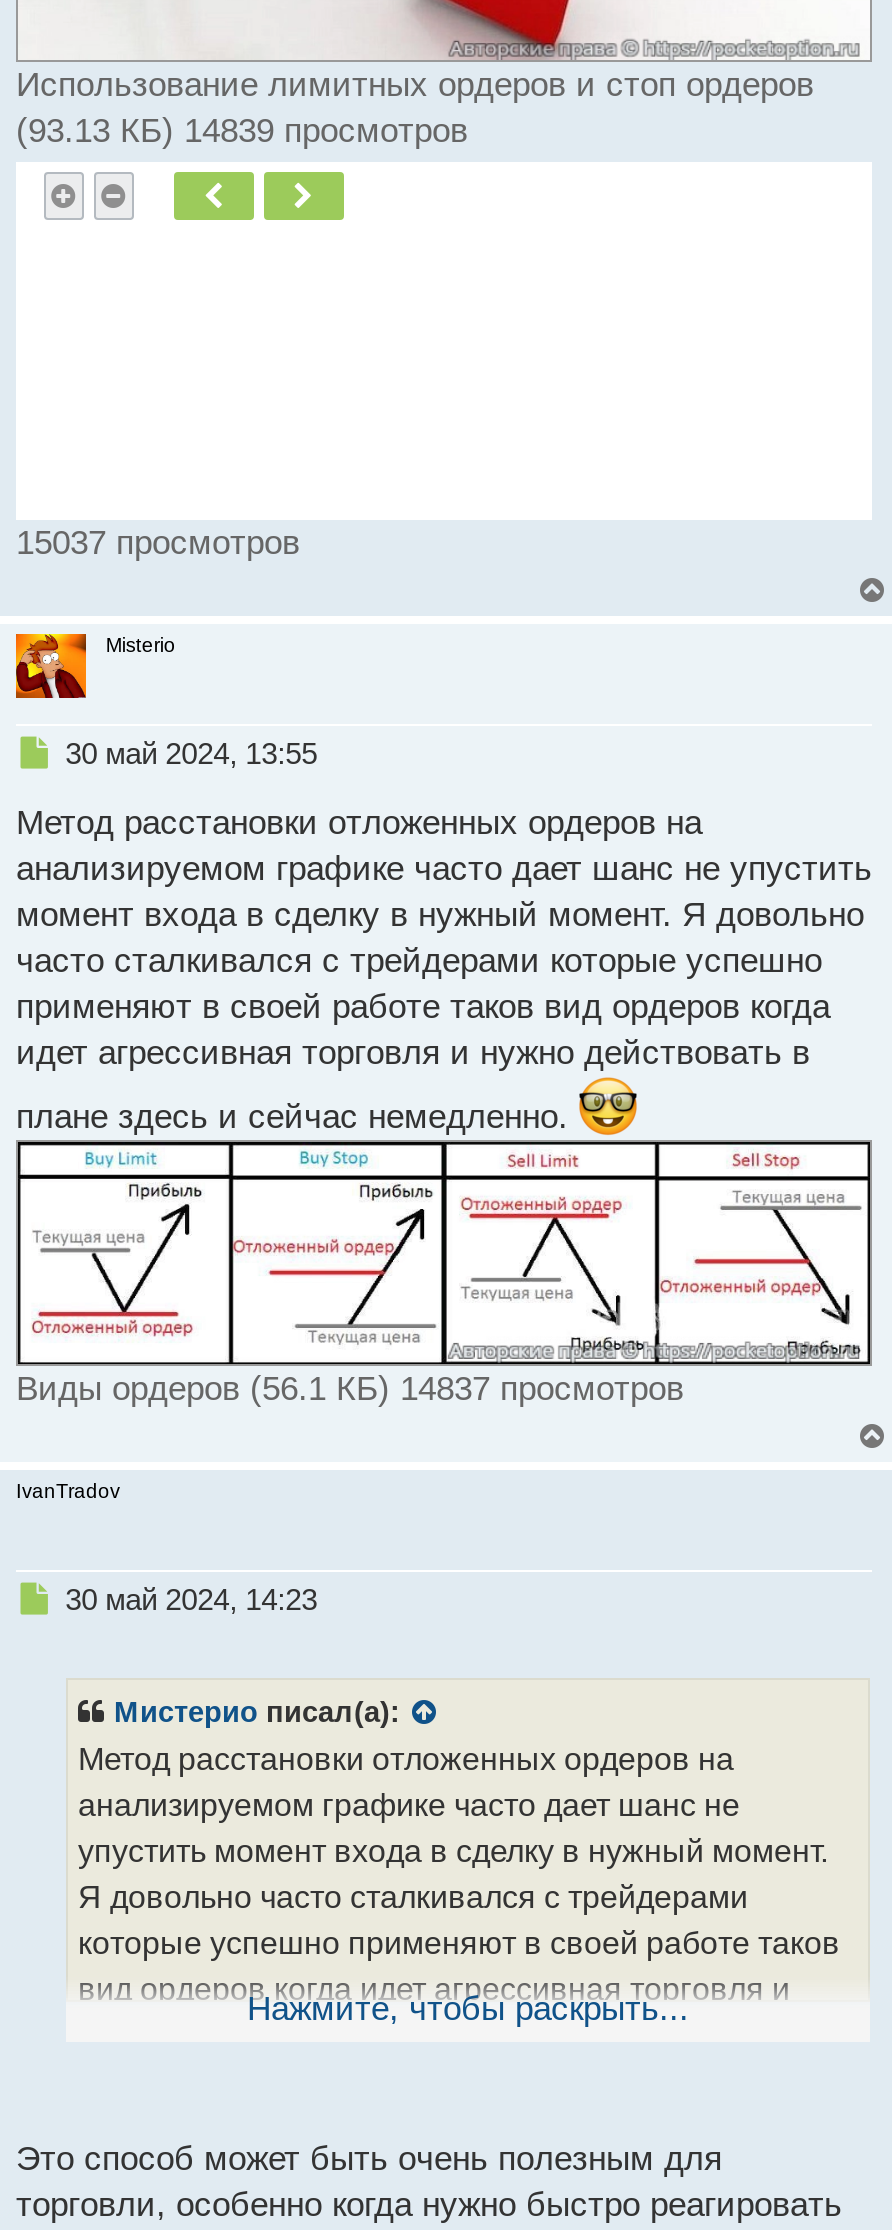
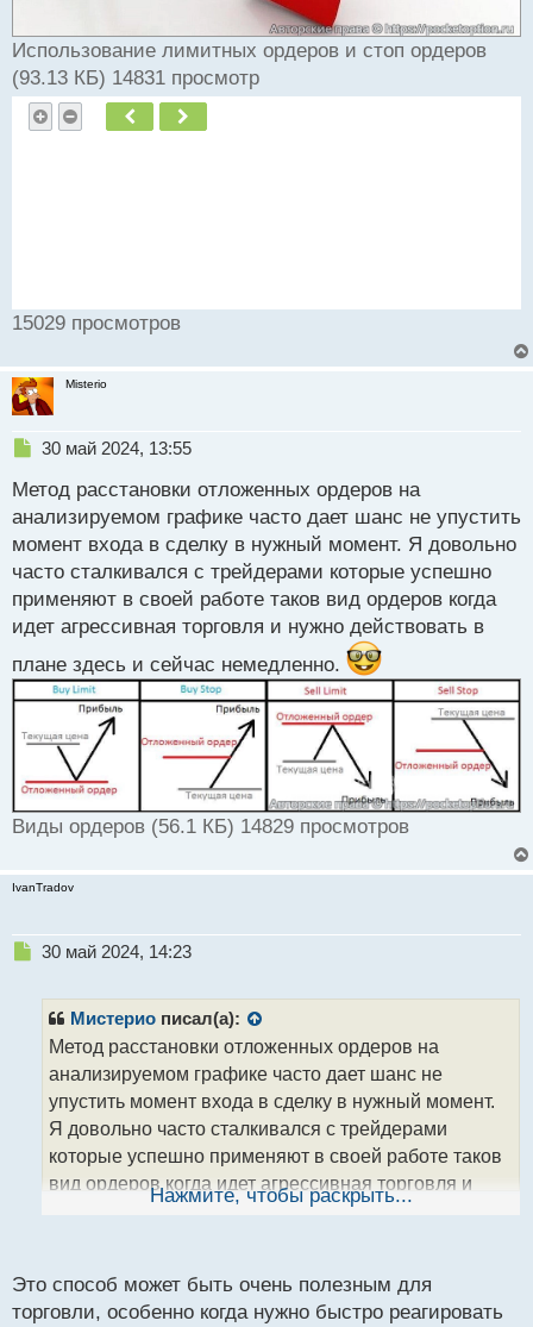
- (93.13 КБ) 14839 просмотров
+ (93.13 КБ) 14831 просмотр

- 15037 просмотров
+ 15029 просмотров

- Виды ордеров (56.1 КБ) 14837 просмотров
+ Виды ордеров (56.1 КБ) 14829 просмотров
